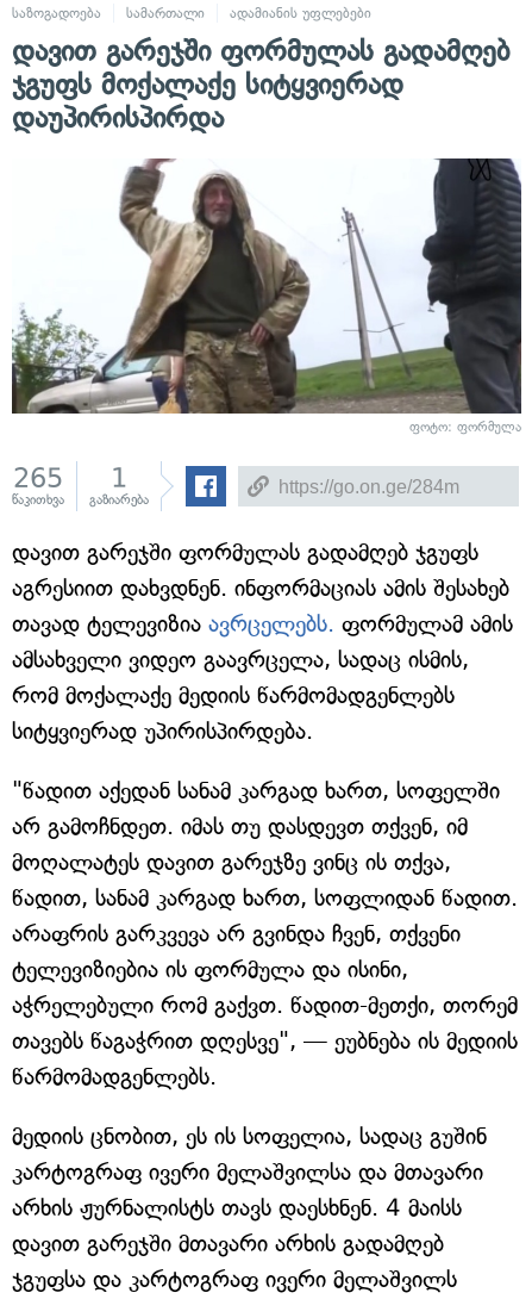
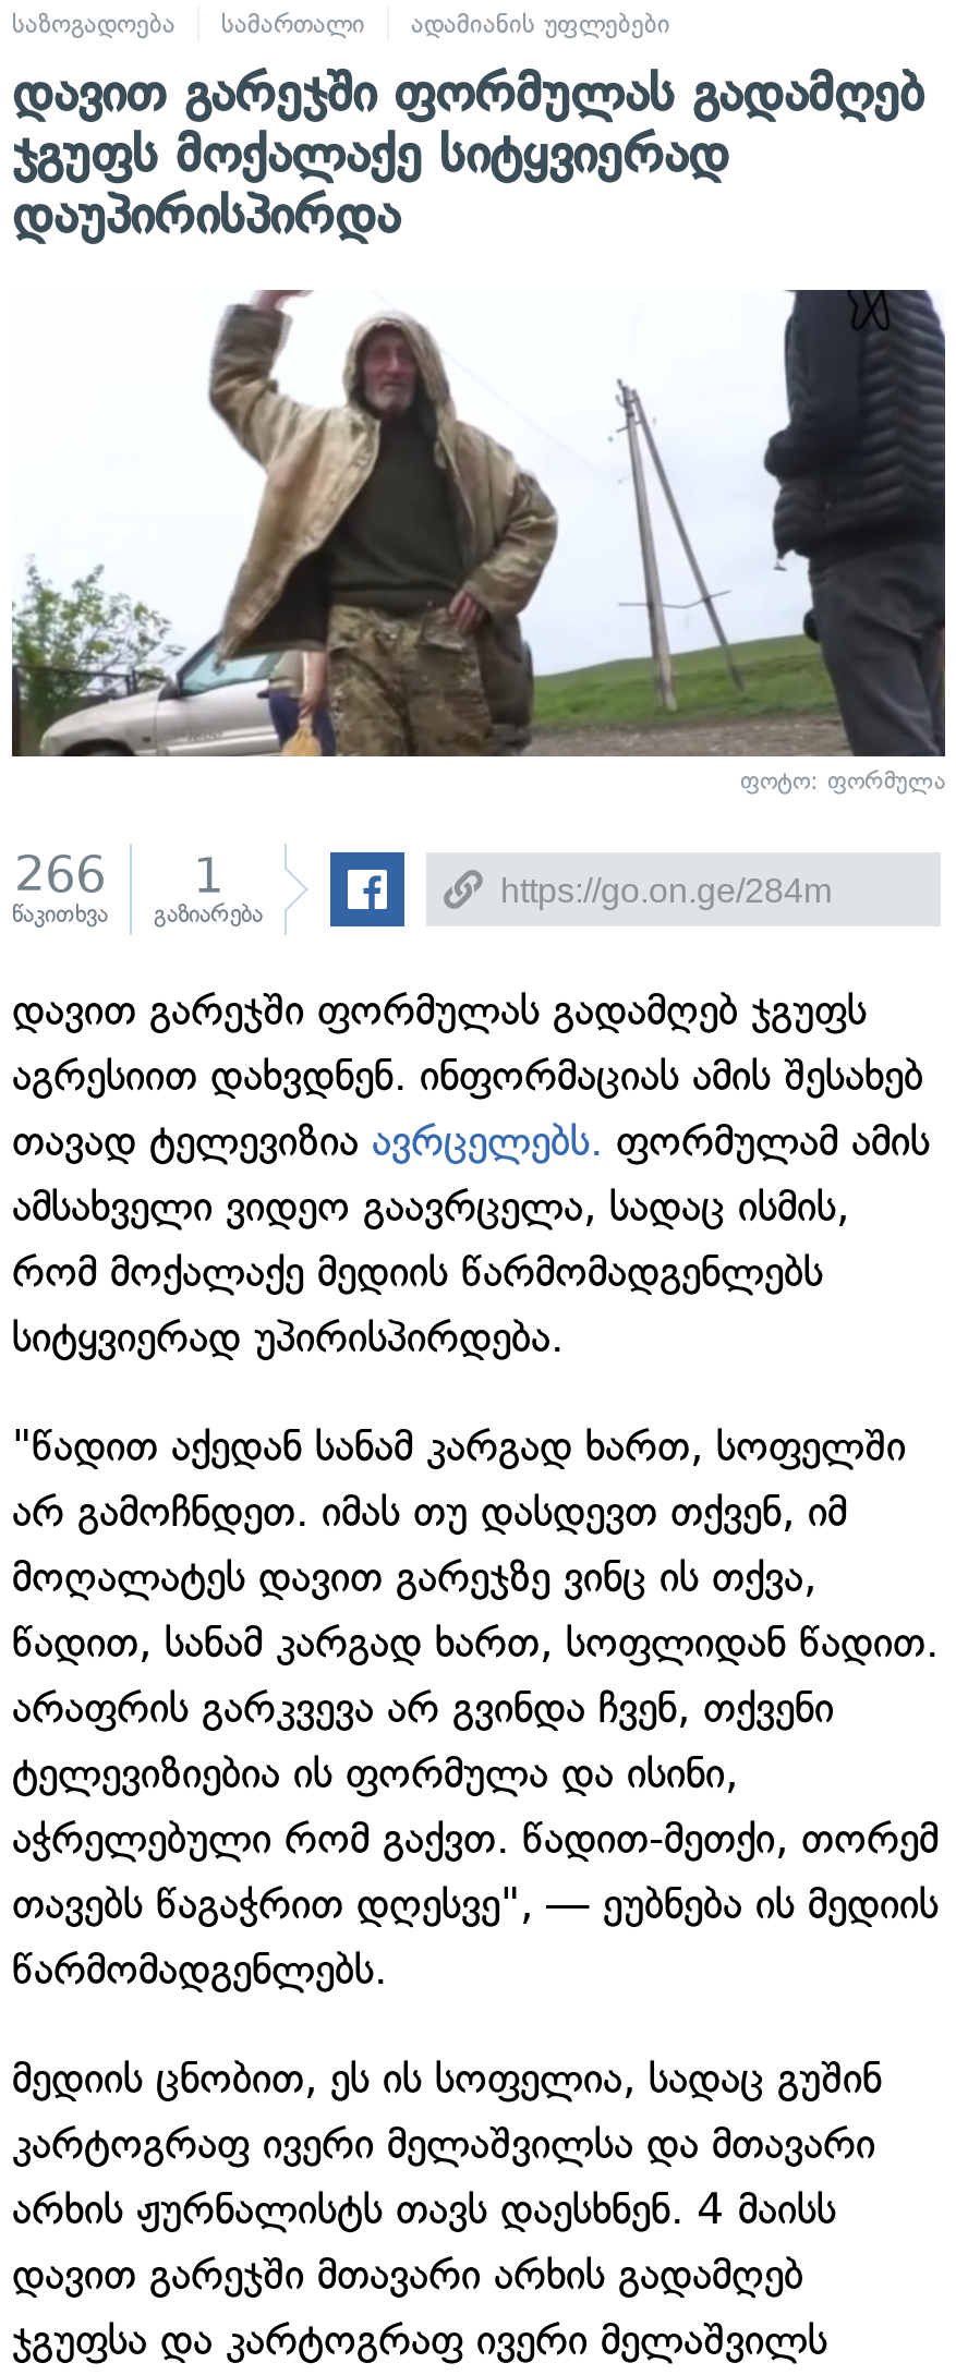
- 265 1
+ 266 1
